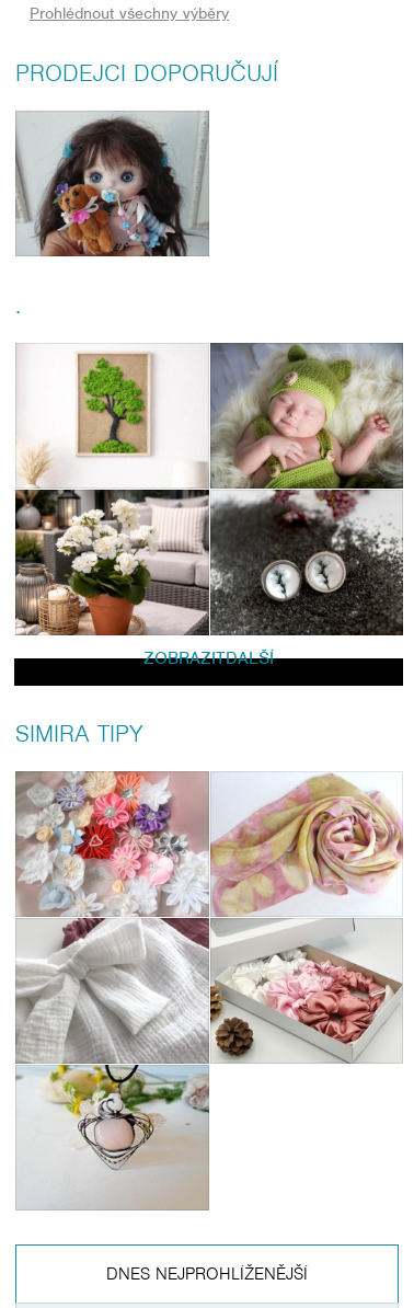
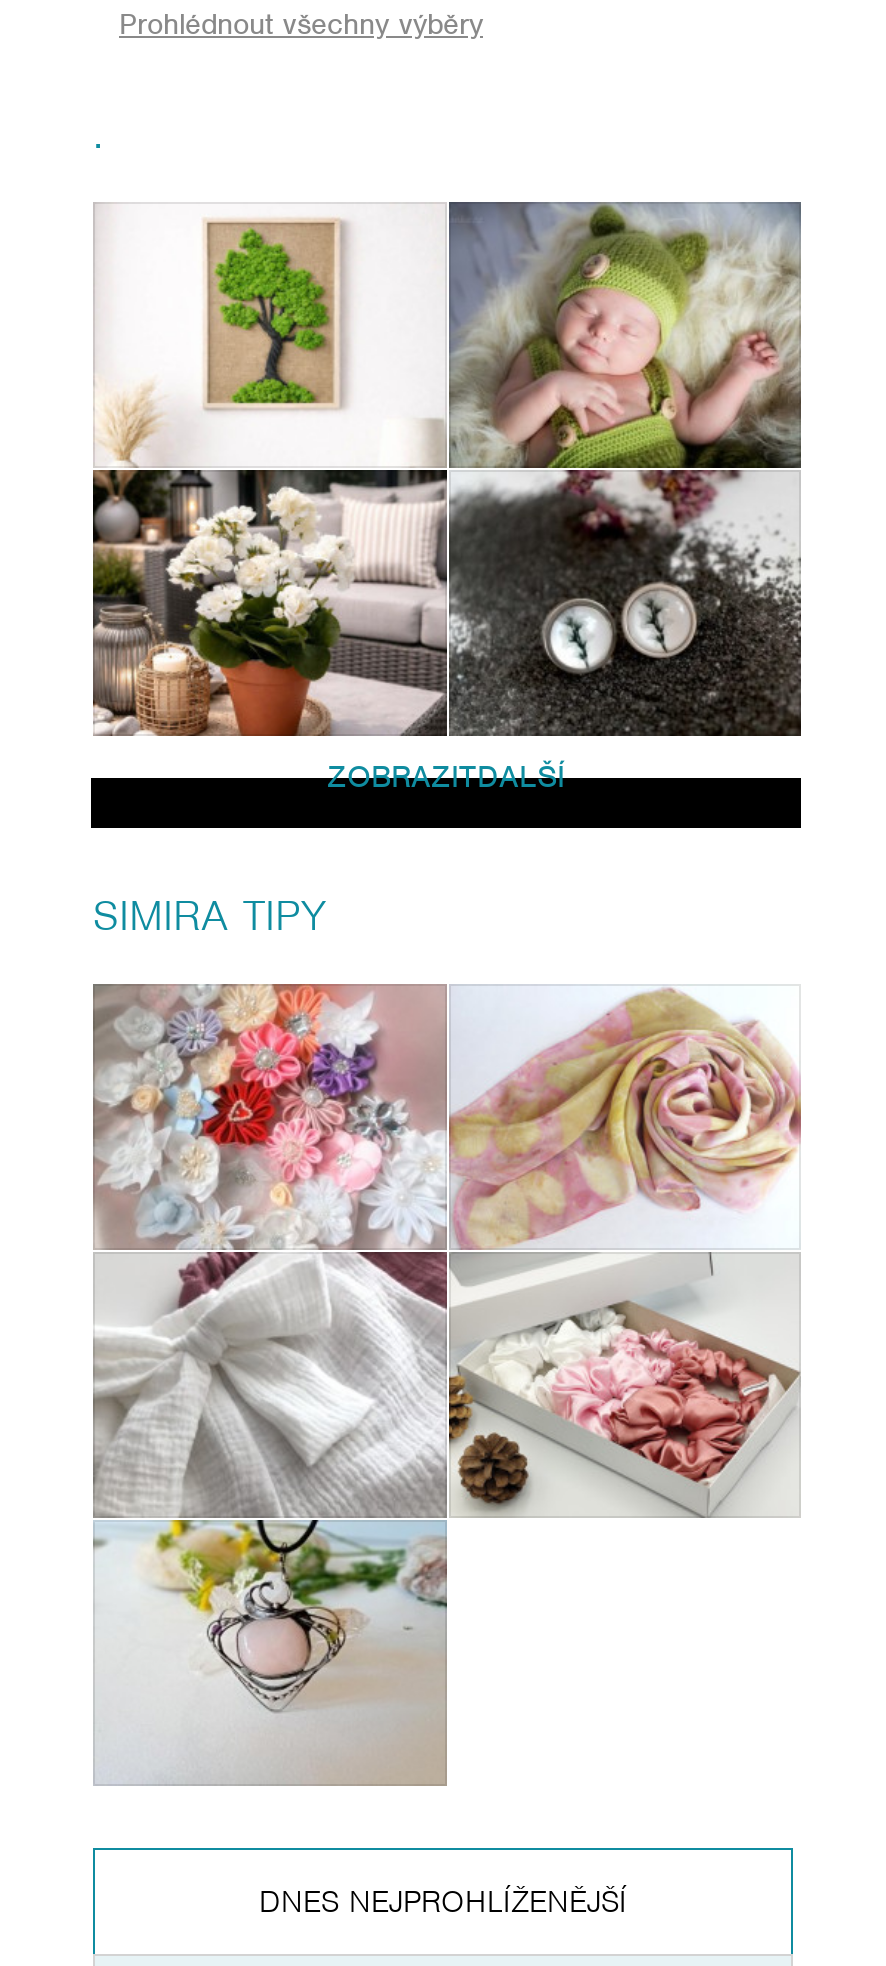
- PRODEJCI DOPORUČUJÍ

- [image]
